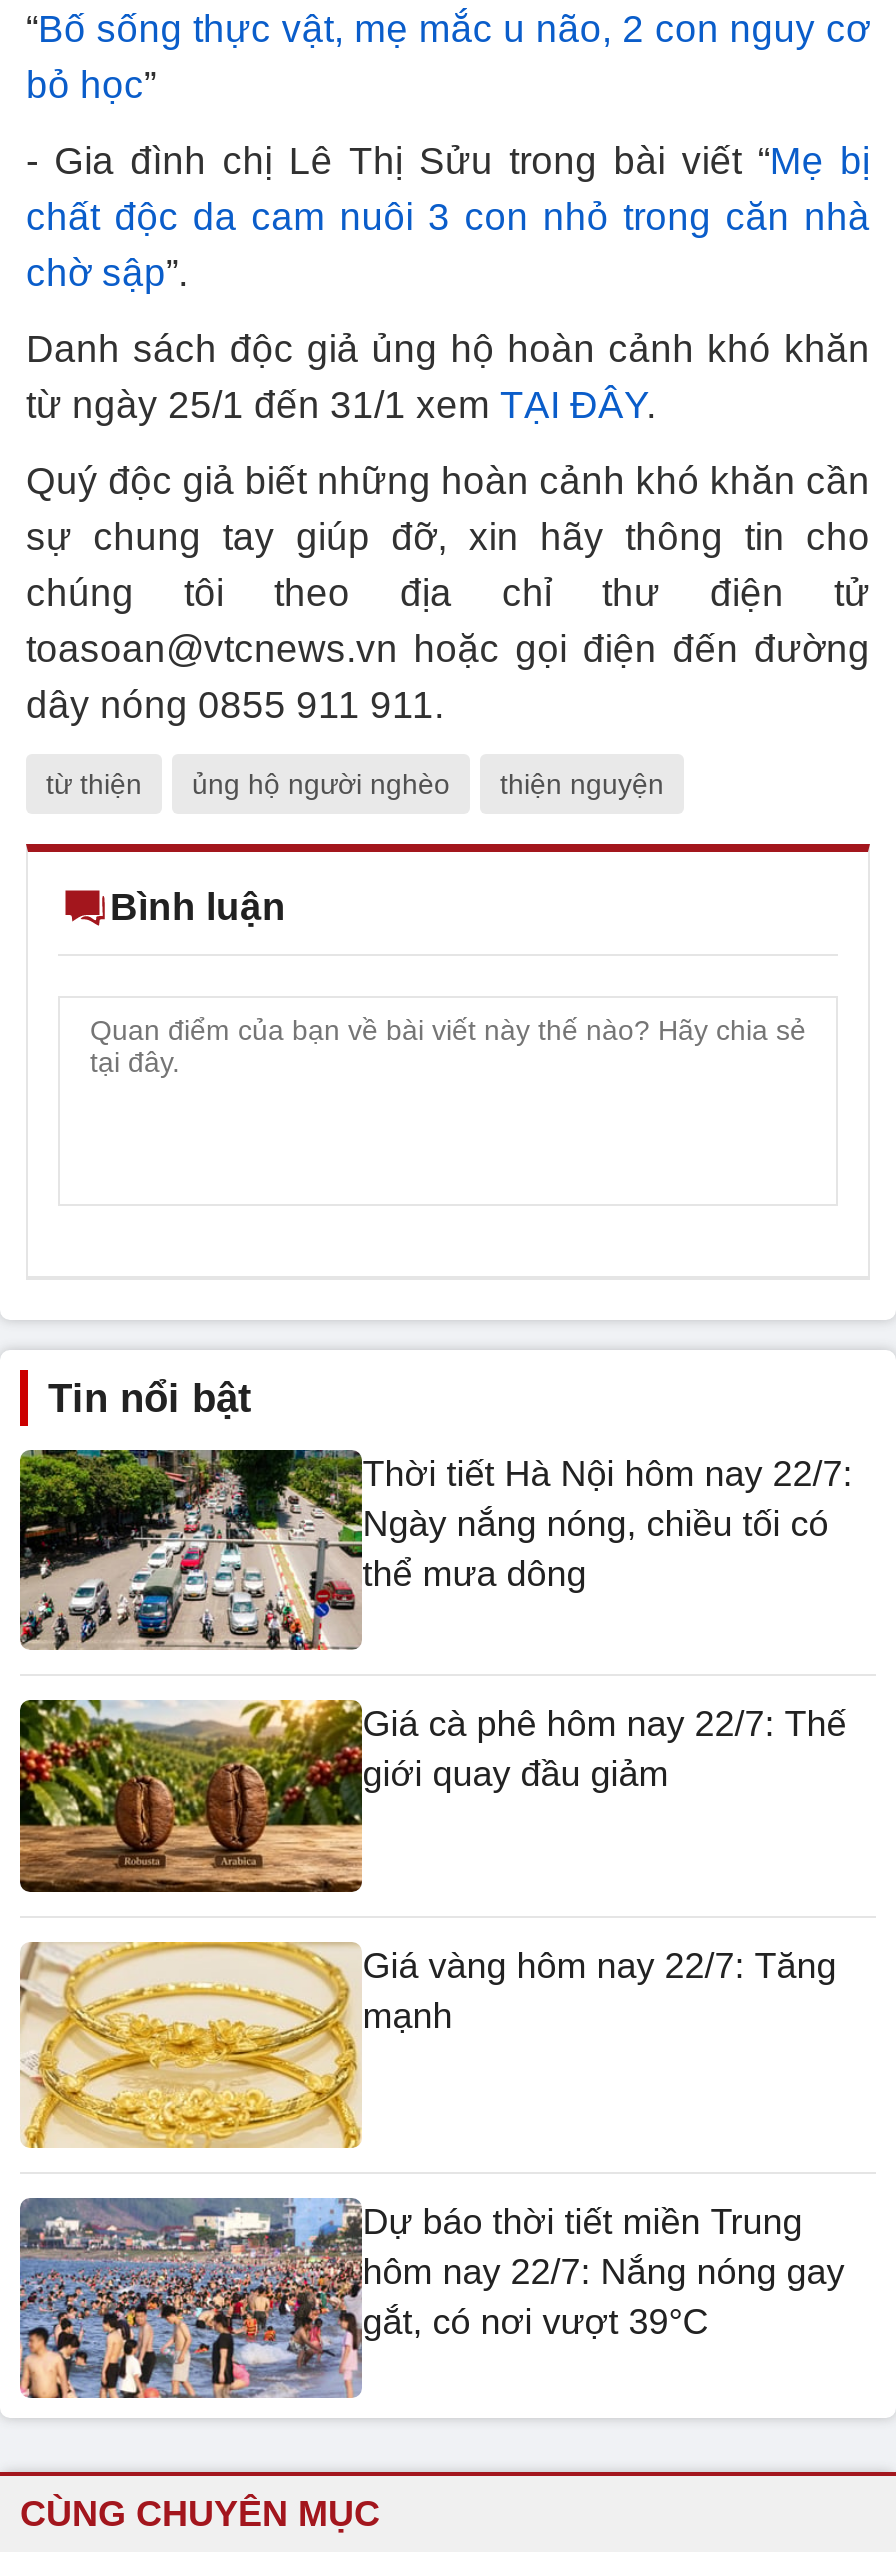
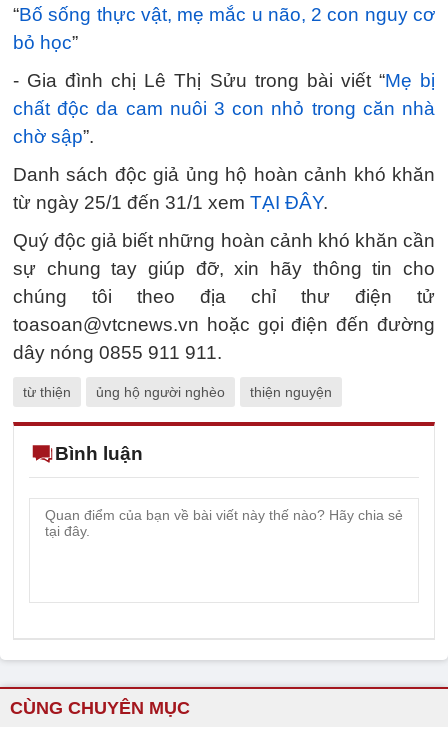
- [image]
- Tin nổi bật
- Thời tiết Hà Nội hôm nay 22/7:
- Ngày nắng nóng, chiều tối có
- thể mưa dông

- [image]
- Giá cà phê hôm nay 22/7: Thế
- giới quay đầu giảm

- [image]
- Giá vàng hôm nay 22/7: Tăng
- mạnh

- [image]
- Dự báo thời tiết miền Trung
- hôm nay 22/7: Nắng nóng gay
- gắt, có nơi vượt 39°C
